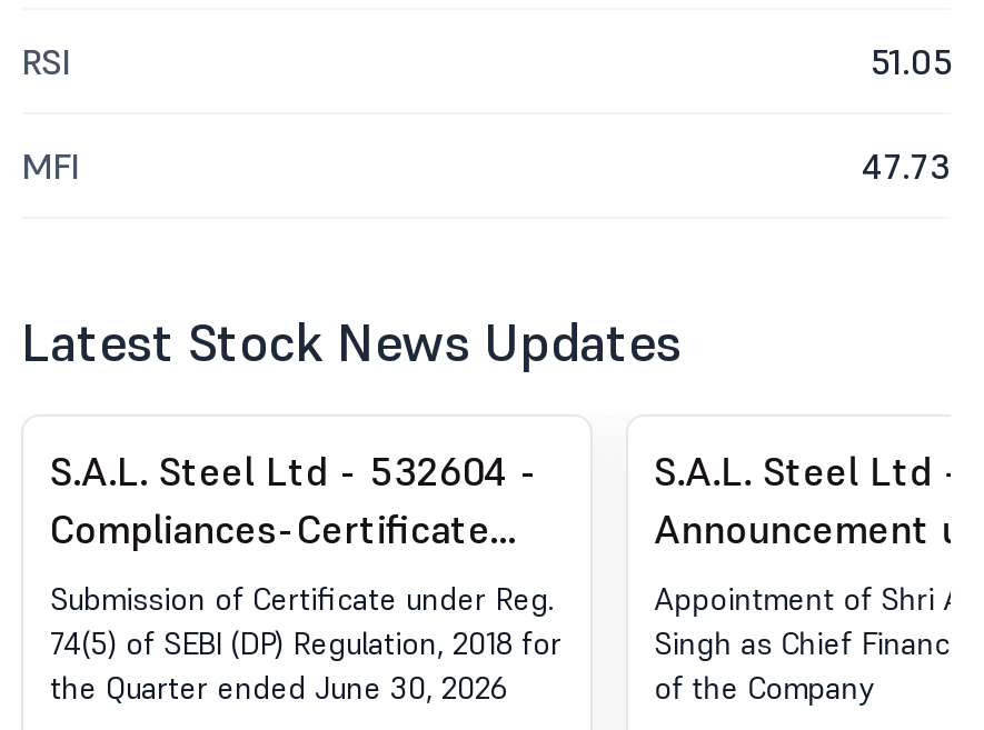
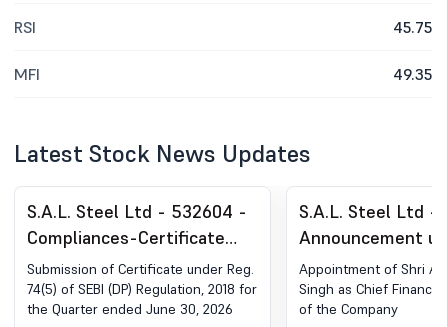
- 51.05
+ 45.75

- 47.73
+ 49.35
